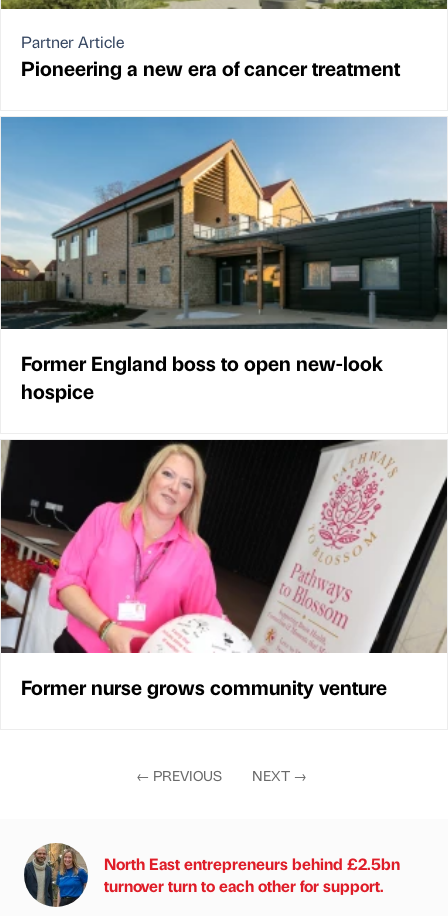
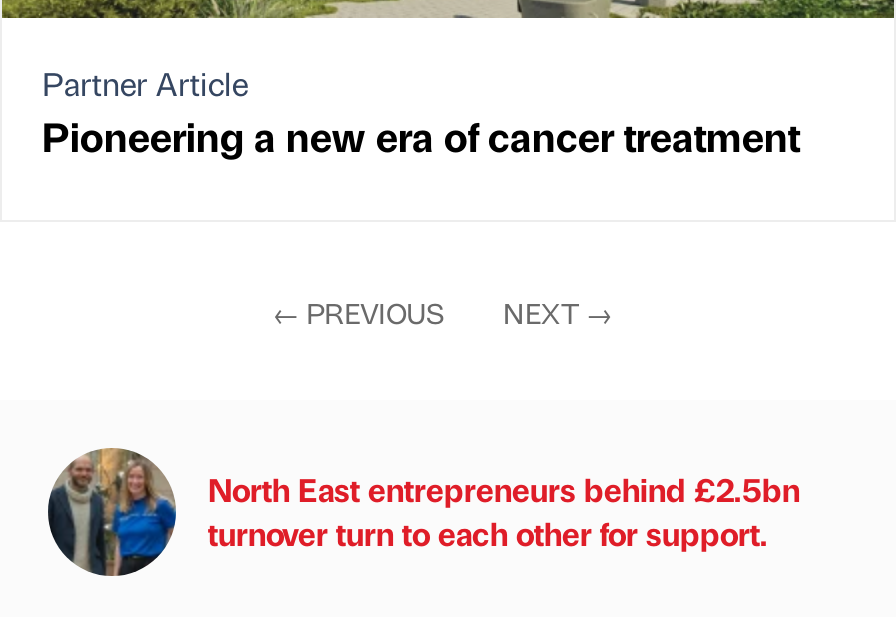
- [image]
- Former England boss to open new-look
- hospice

- [image]
- Former nurse grows community venture
